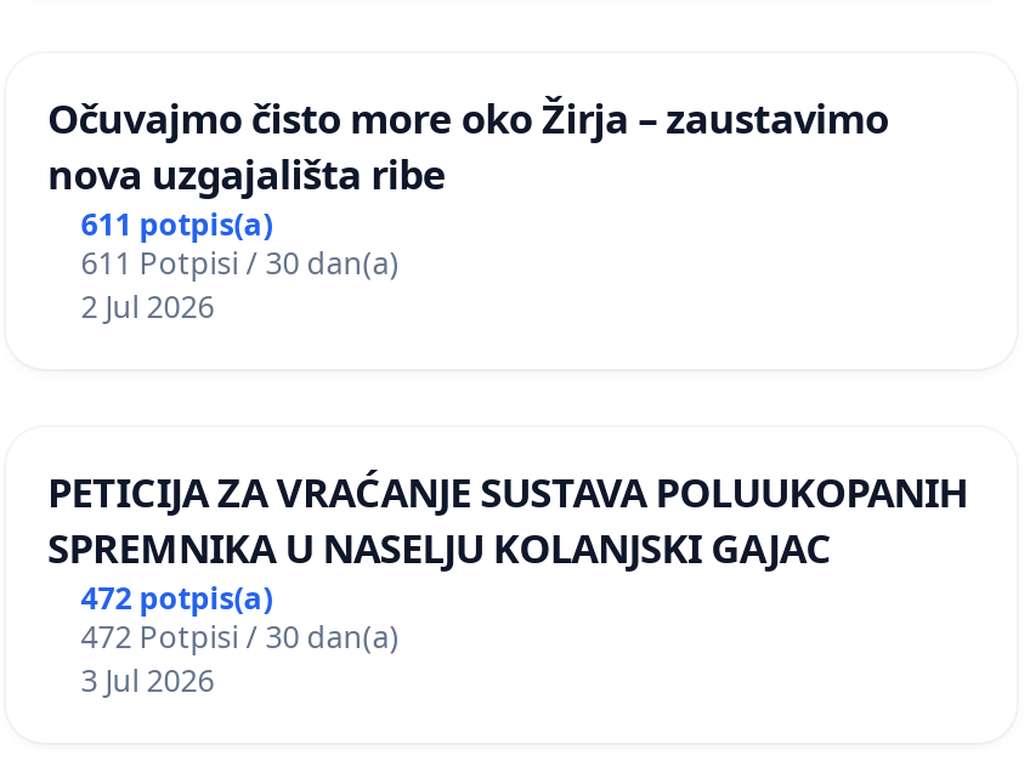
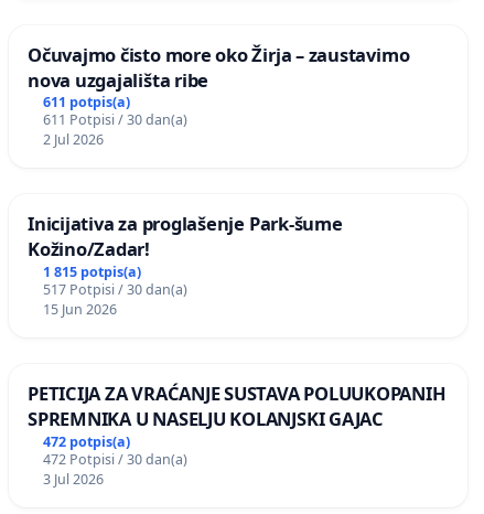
+ Inicijativa za proglašenje Park-šume
+ Kožino/Zadar!
+ 1 815 potpis(a)
+ 517 Potpisi / 30 dan(a)
+ 15 Jun 2026
